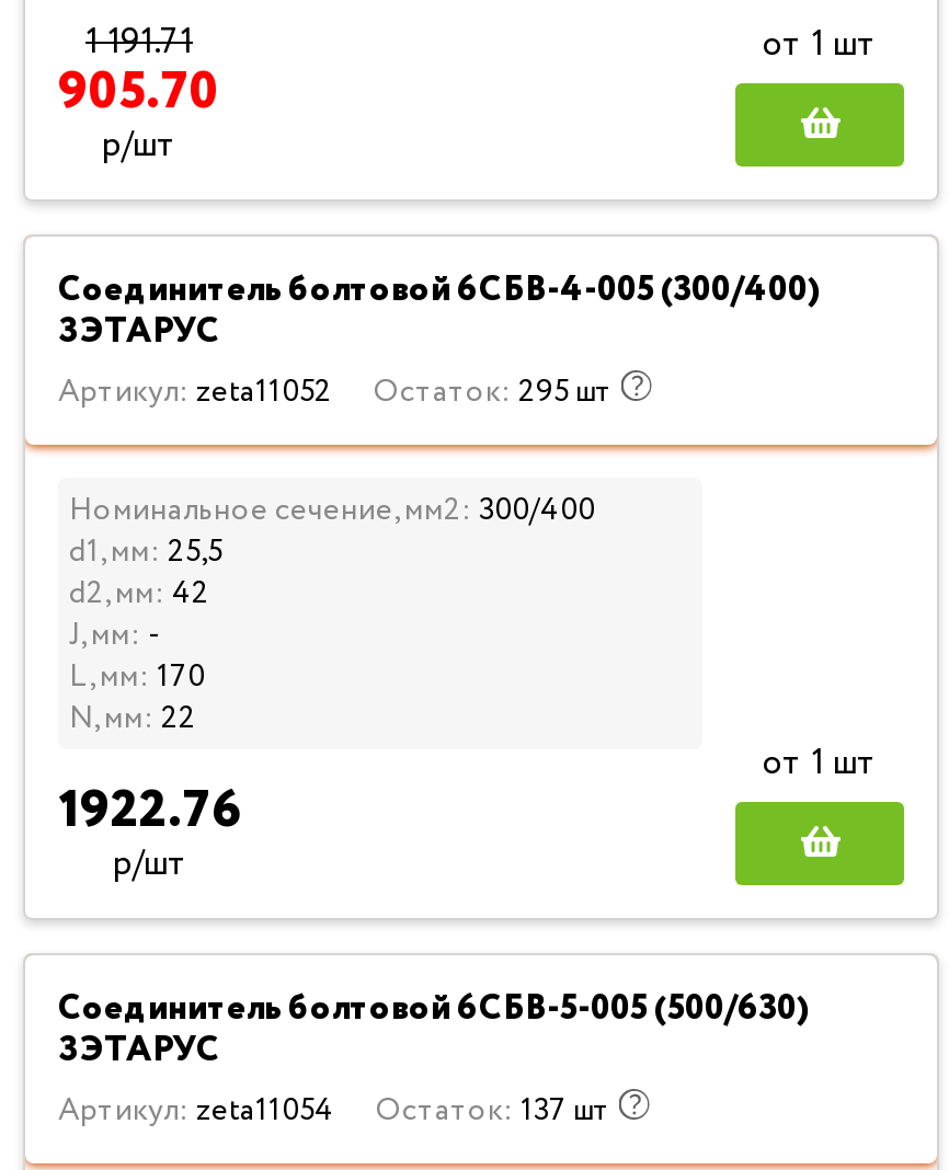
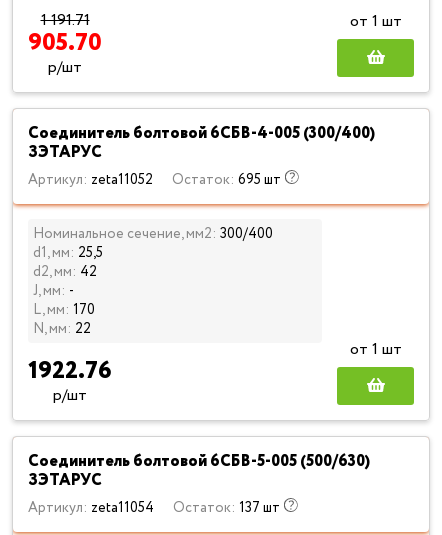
- Артикул: zeta11052 Остаток: 295 шт
+ Артикул: zeta11052 Остаток: 695 шт
